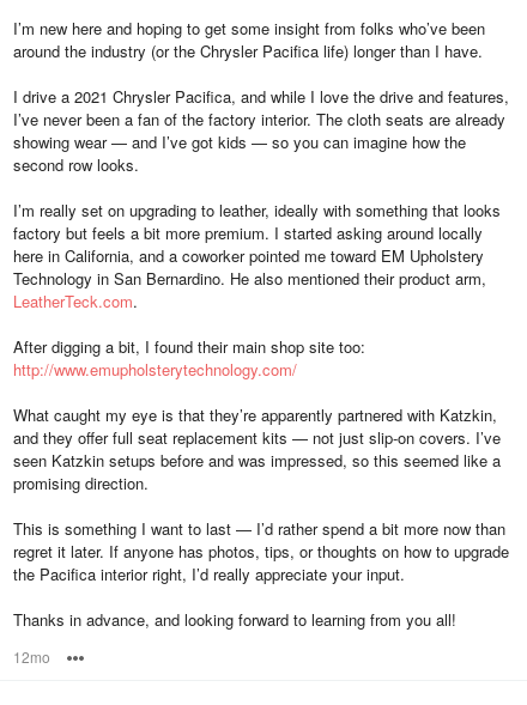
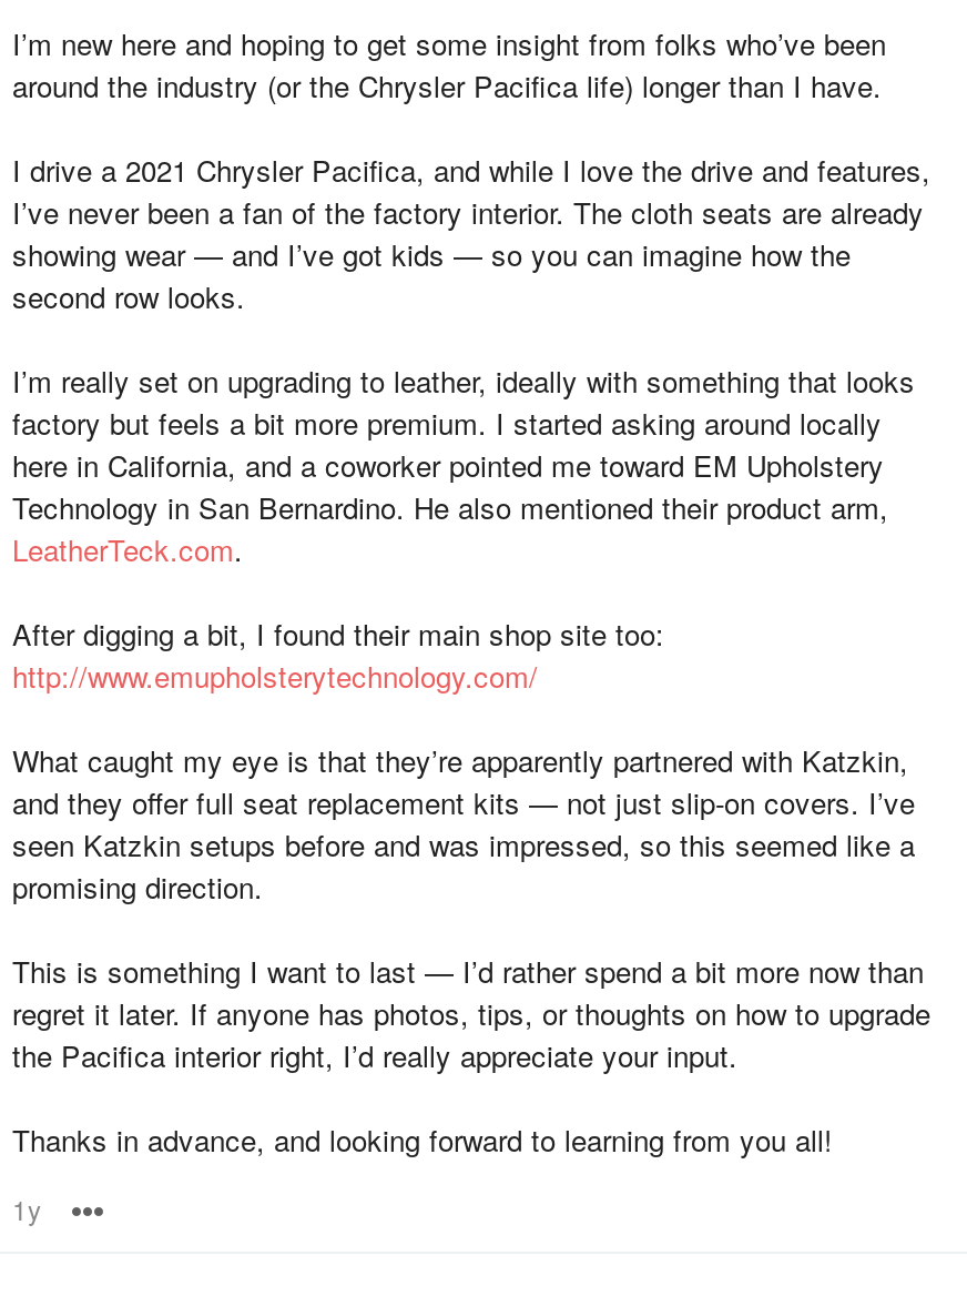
- 12mo
+ 1y
